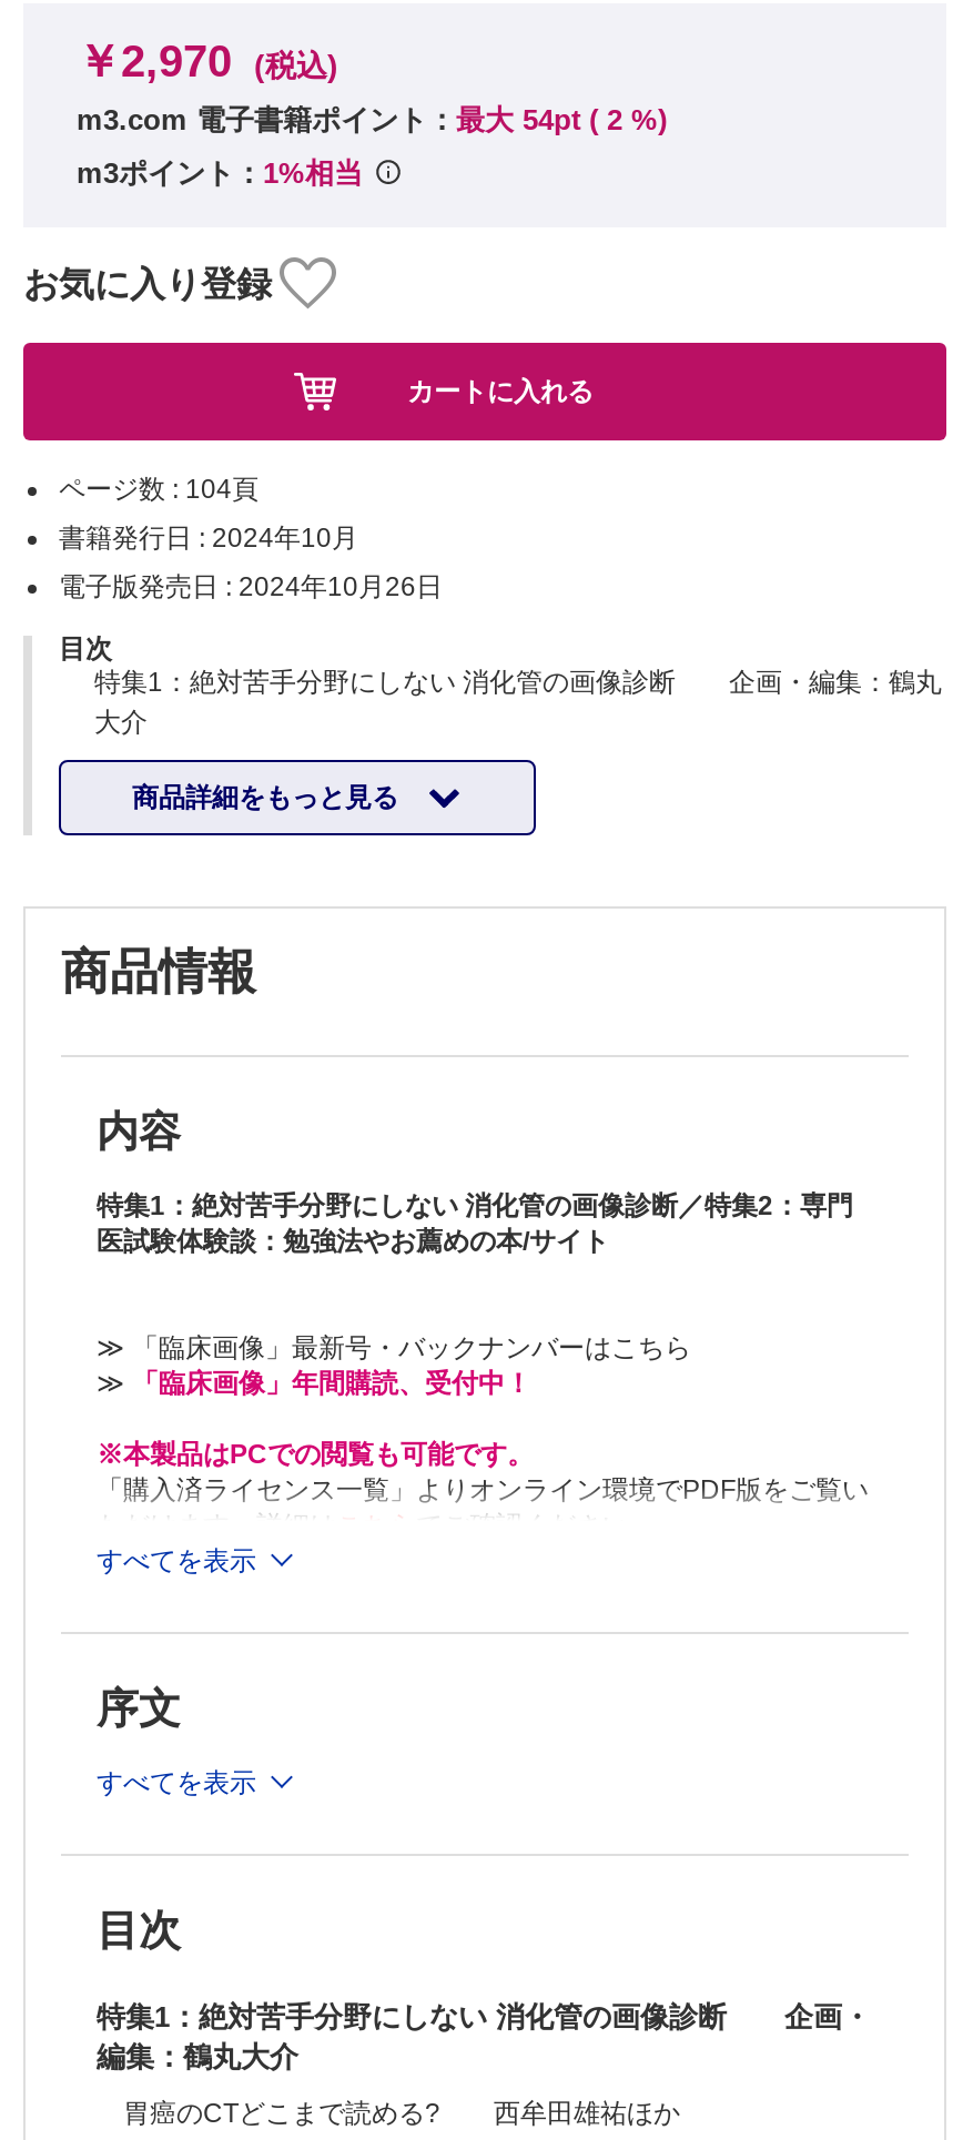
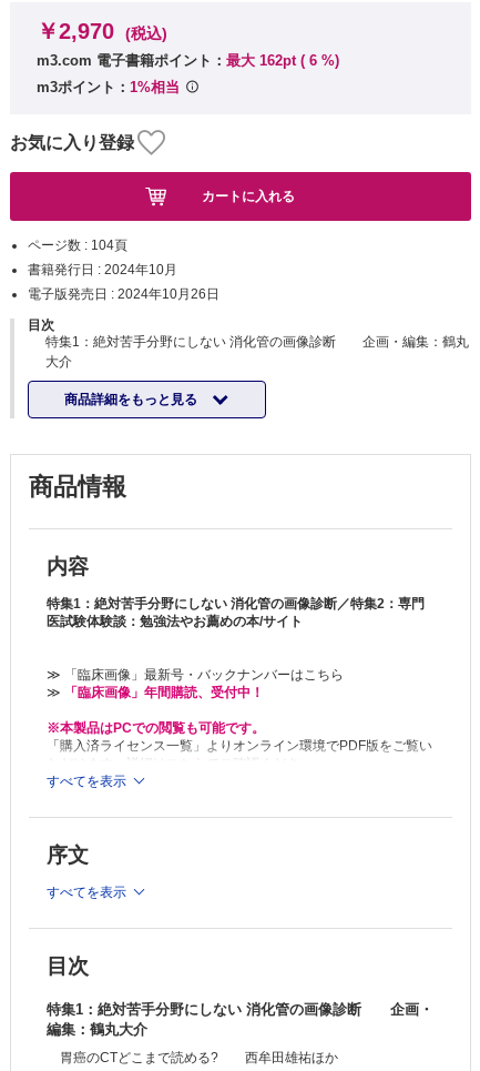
- m3.com 電子書籍ポイント：最大 54pt (2%)
+ m3.com 電子書籍ポイント：最大 162pt (6%)
